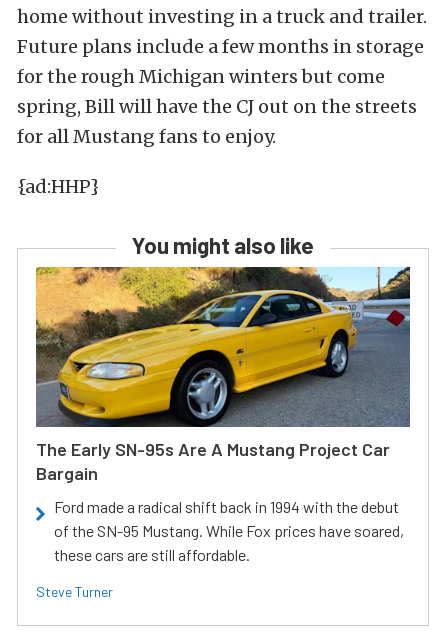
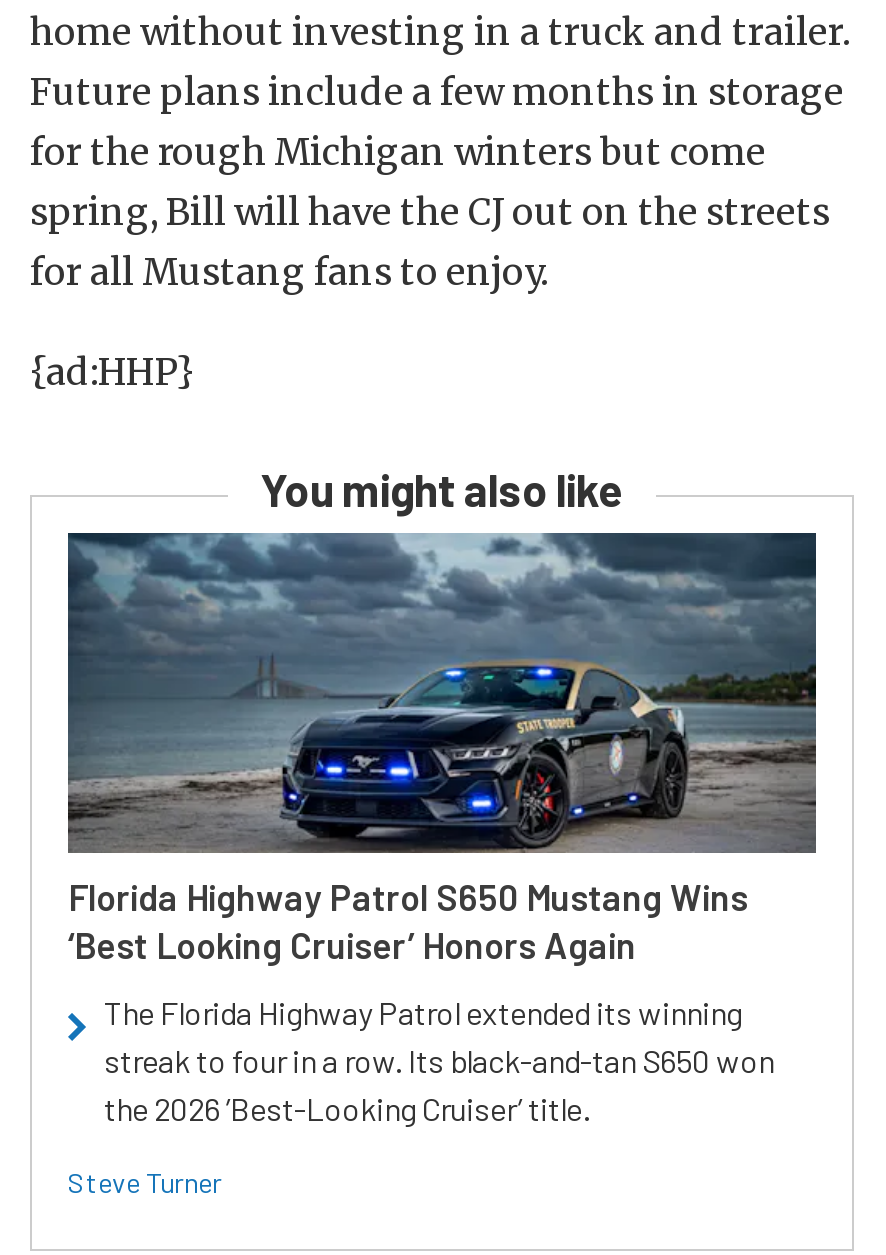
- [image]
- The Early SN-95s Are A Mustang Project Car
- Bargain
+ [image]
+ Florida Highway Patrol S650 Mustang Wins
+ ‘Best Looking Cruiser’ Honors Again

- Ford made a radical shift back in 1994 with the debut
- of the SN-95 Mustang. While Fox prices have soared,
- these cars are still affordable.
+ The Florida Highway Patrol extended its winning
+ streak to four in a row. Its black-and-tan S650 won
+ the 2026 ’Best-Looking Cruiser’ title.
